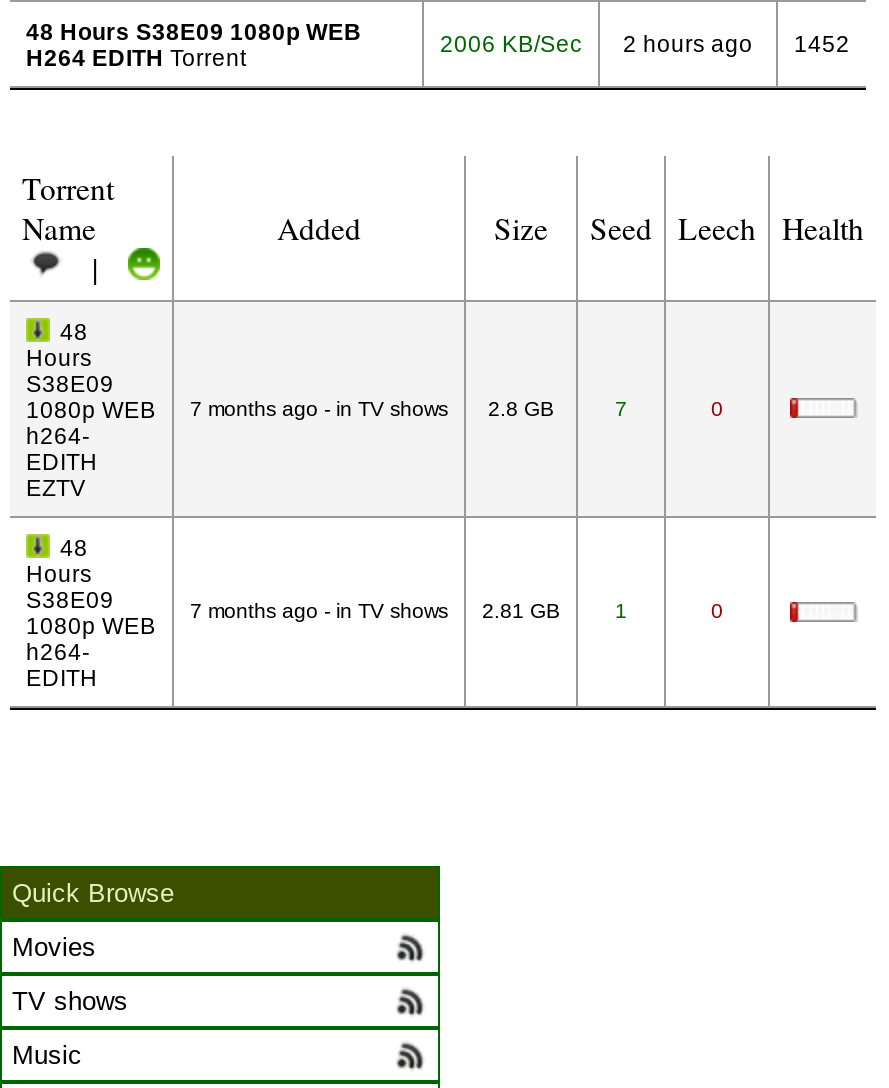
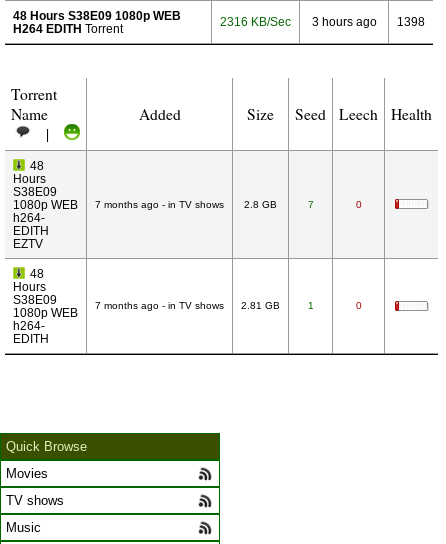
- 2006 KB/Sec
+ 2316 KB/Sec

- 2 hours ago
+ 3 hours ago

- 1452
+ 1398
